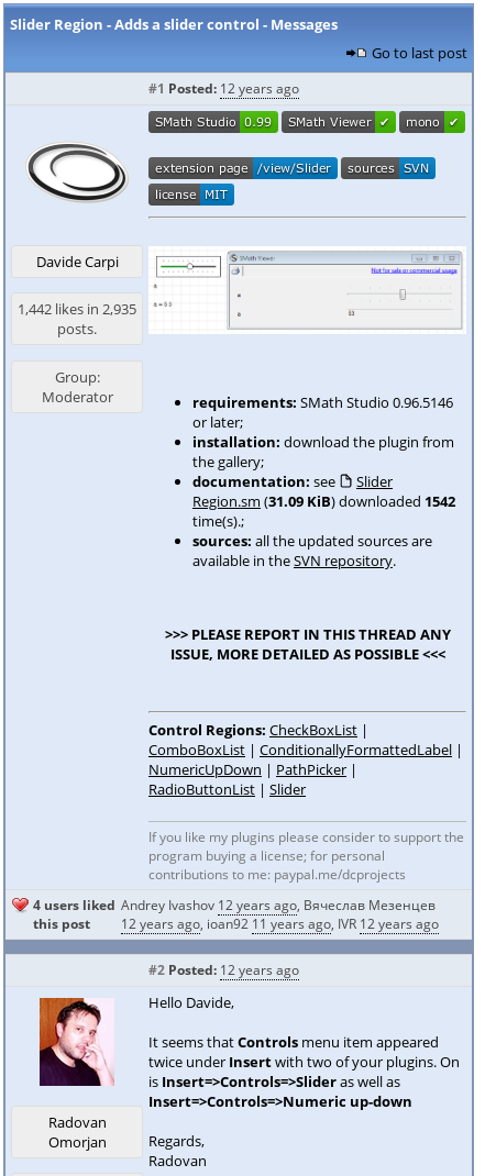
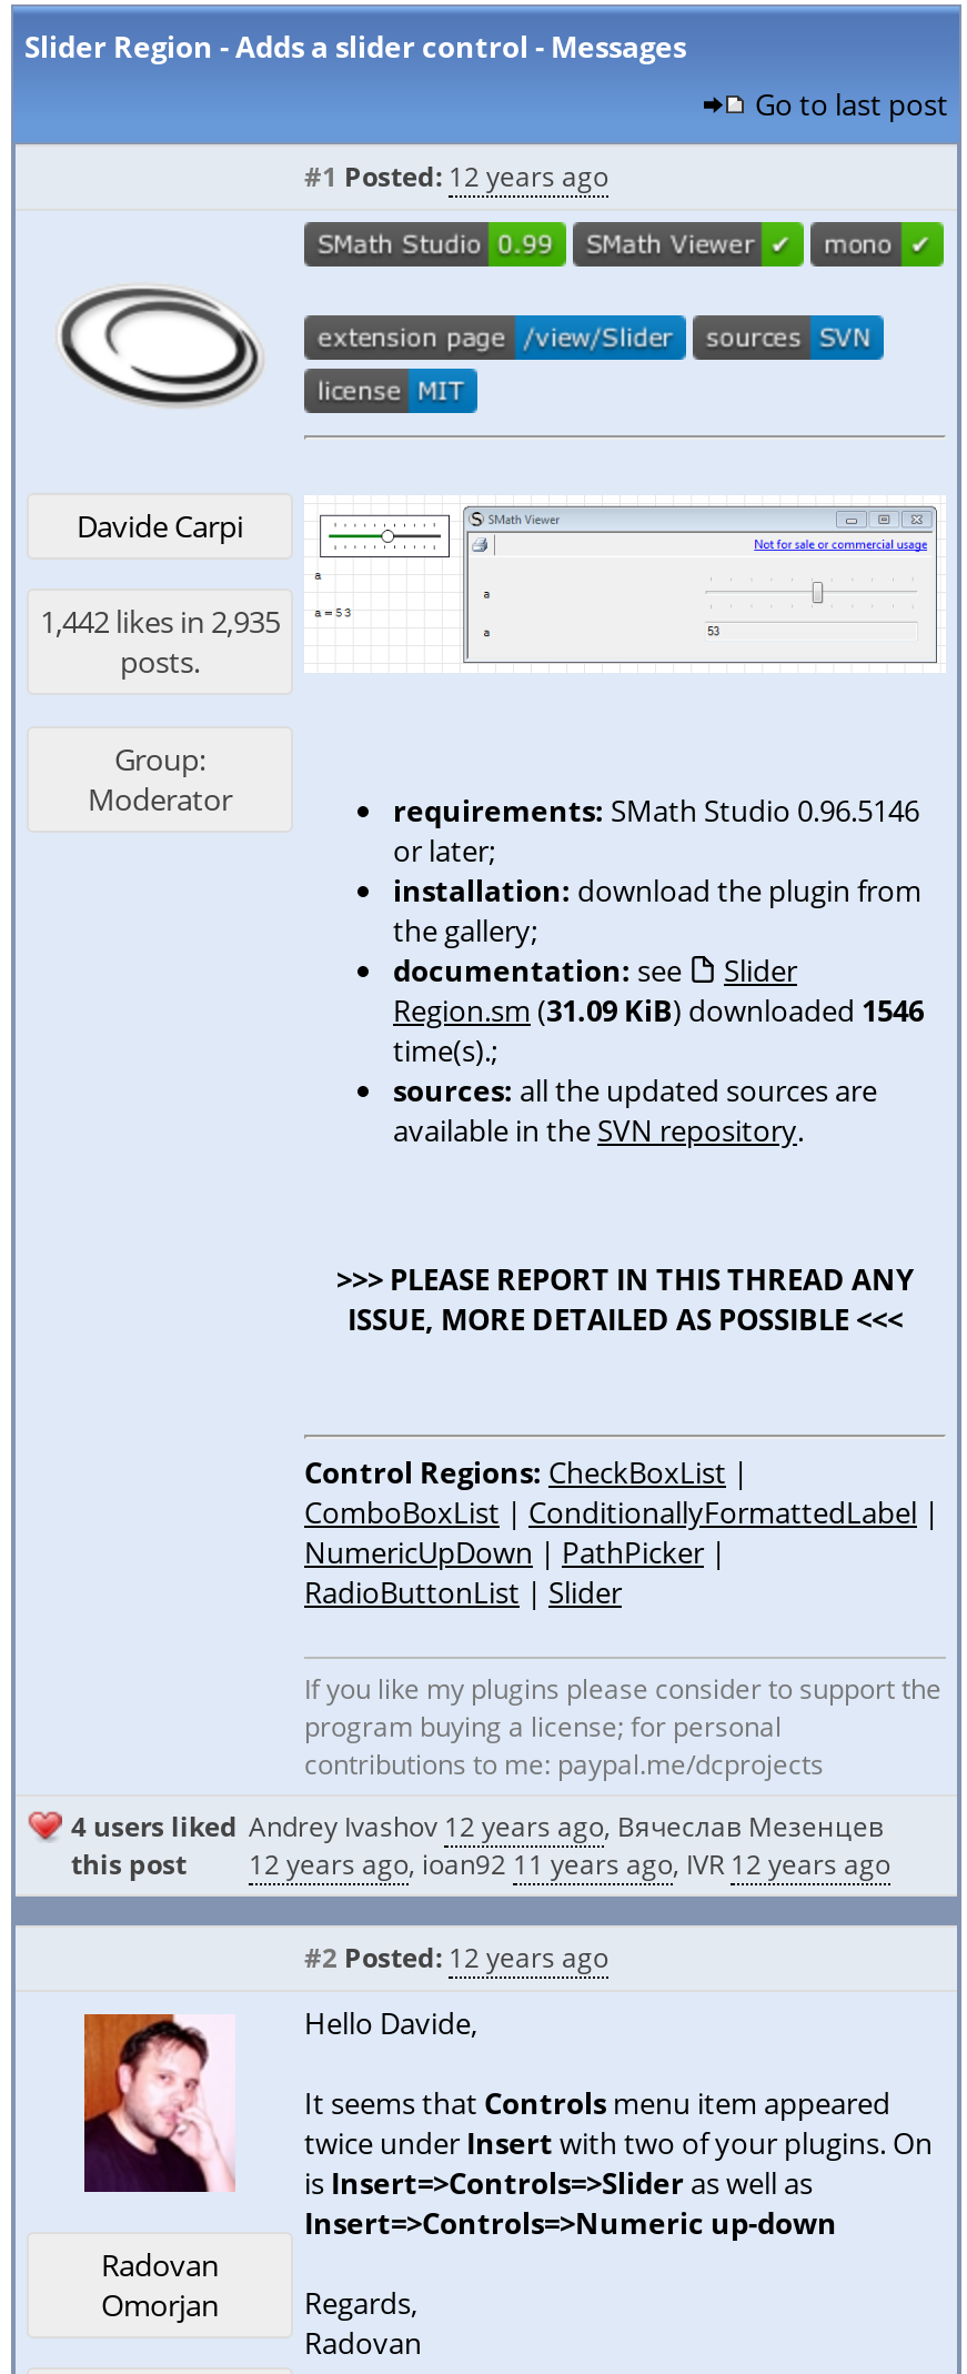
- Region.sm (31.09 KiB) downloaded 1542
+ Region.sm (31.09 KiB) downloaded 1546
